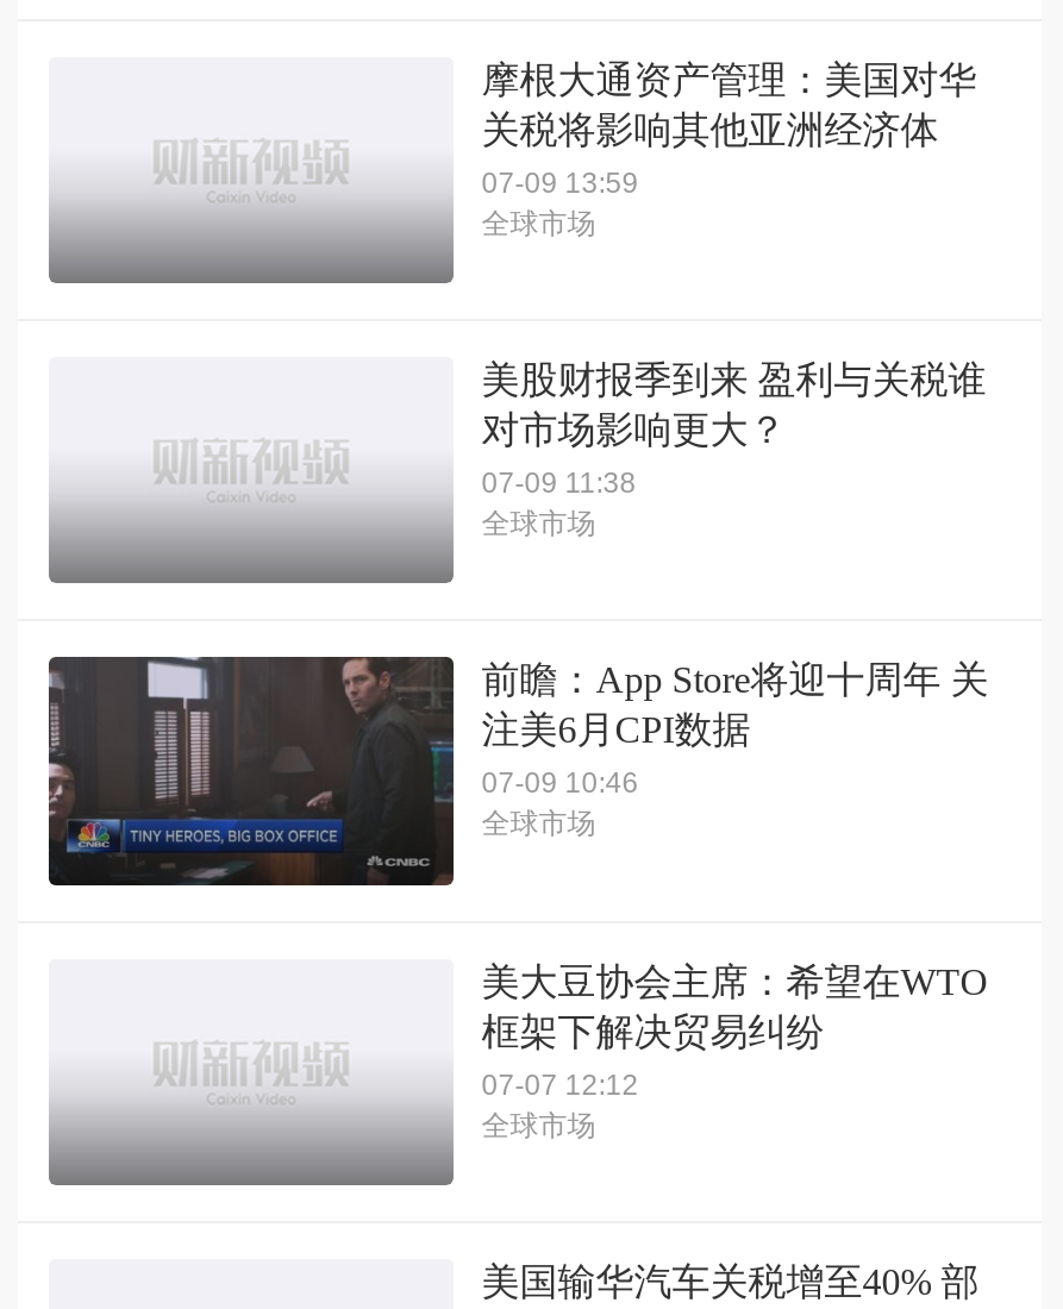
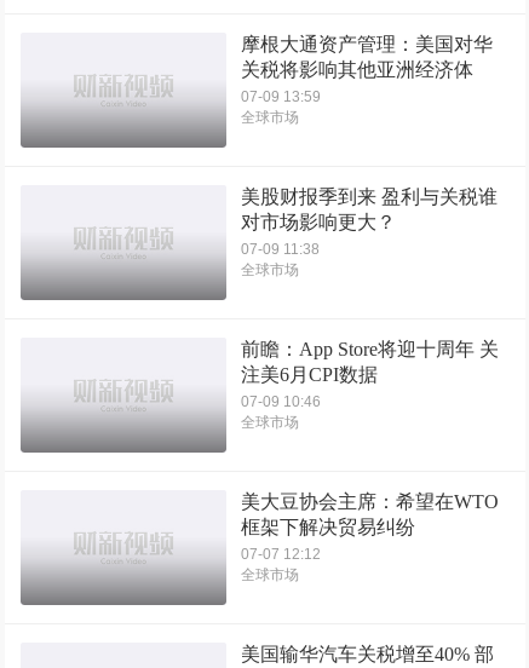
- [image]
+ [image]
